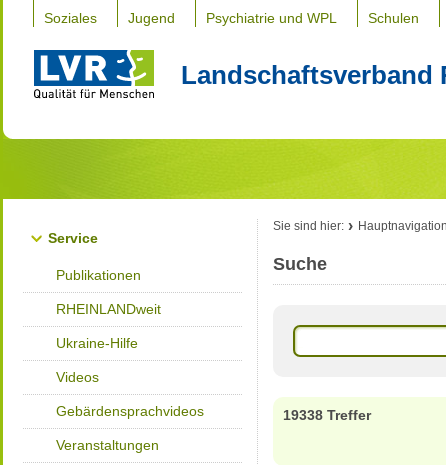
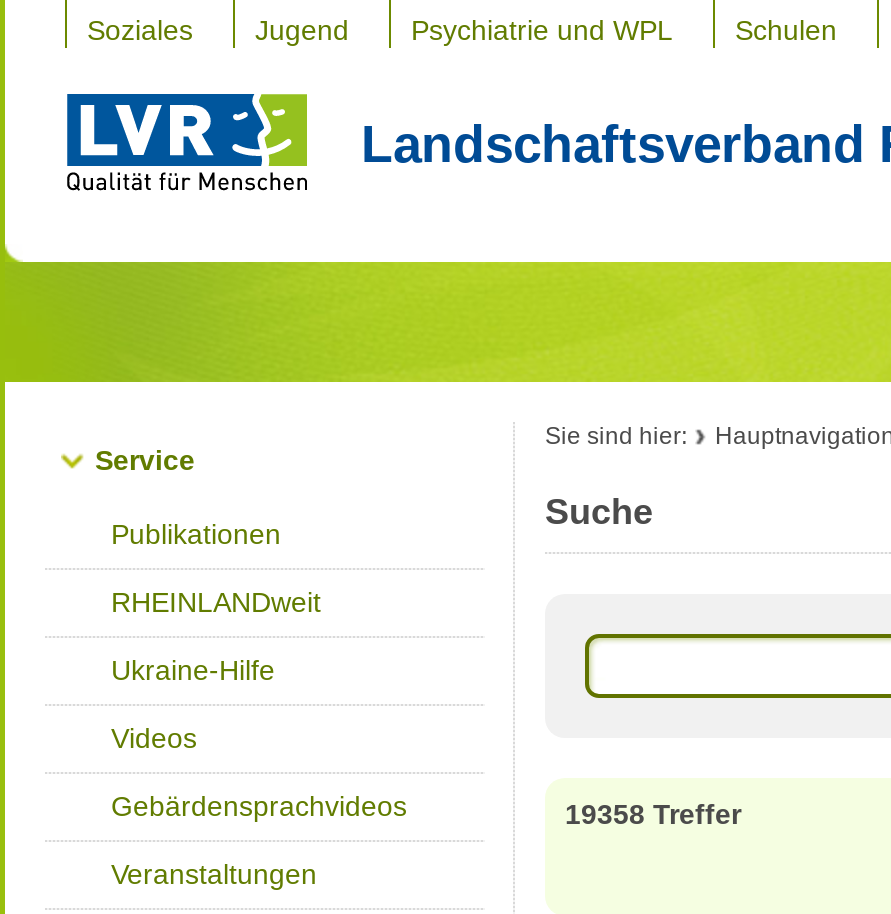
- 19338 Treffer
+ 19358 Treffer
